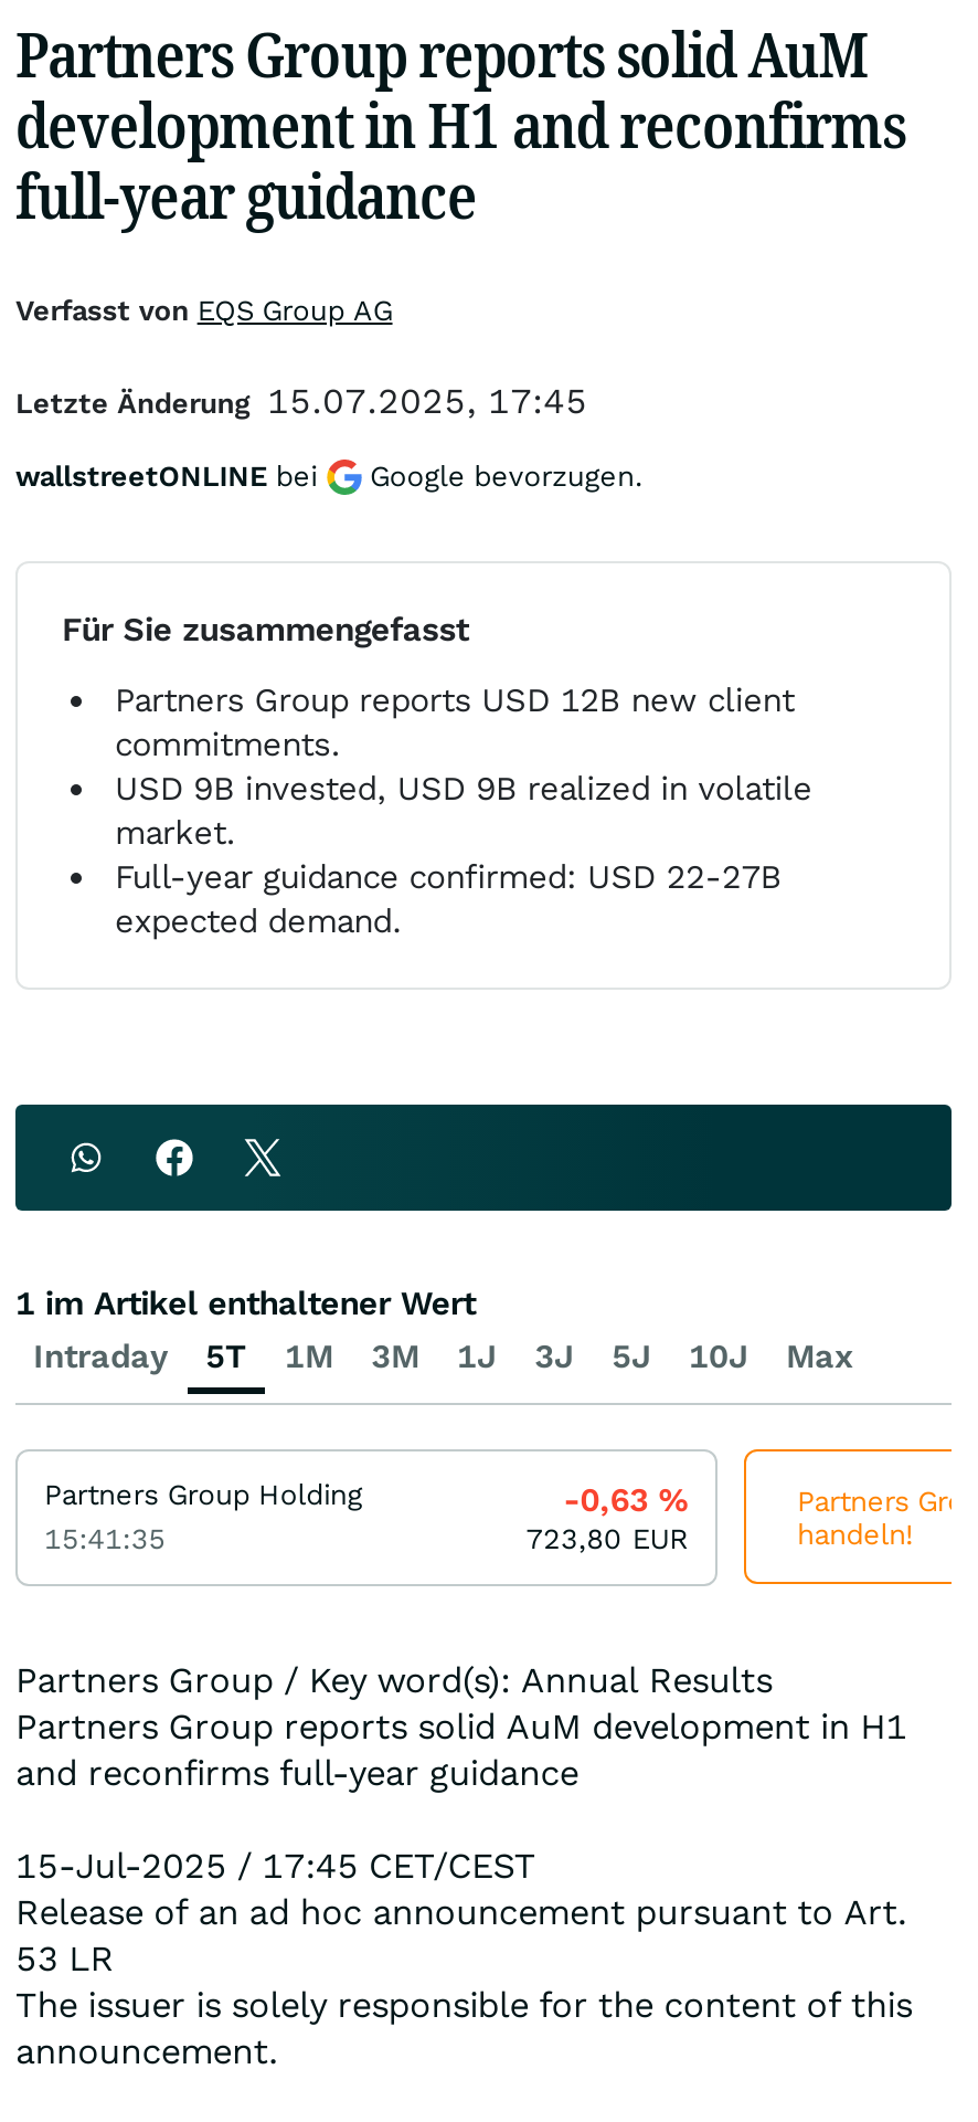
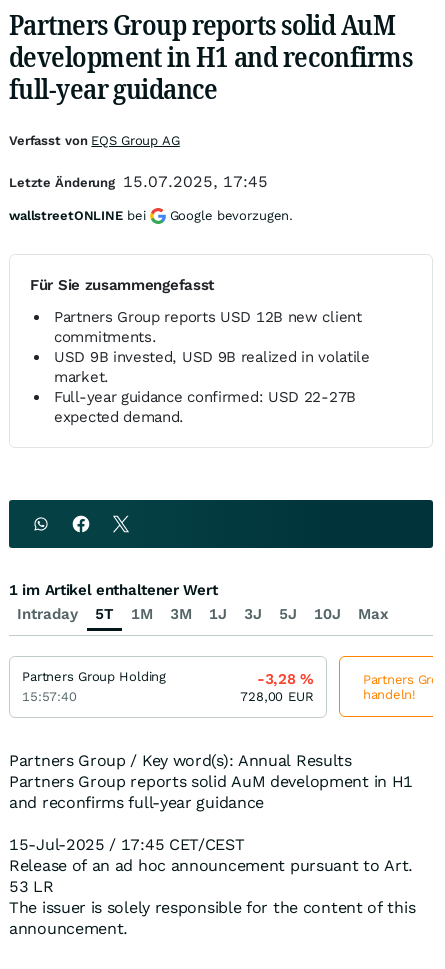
- -0,63%
+ -3,28%

- 15:41:35
+ 15:57:40

- 723,80 EUR
+ 728,00 EUR
